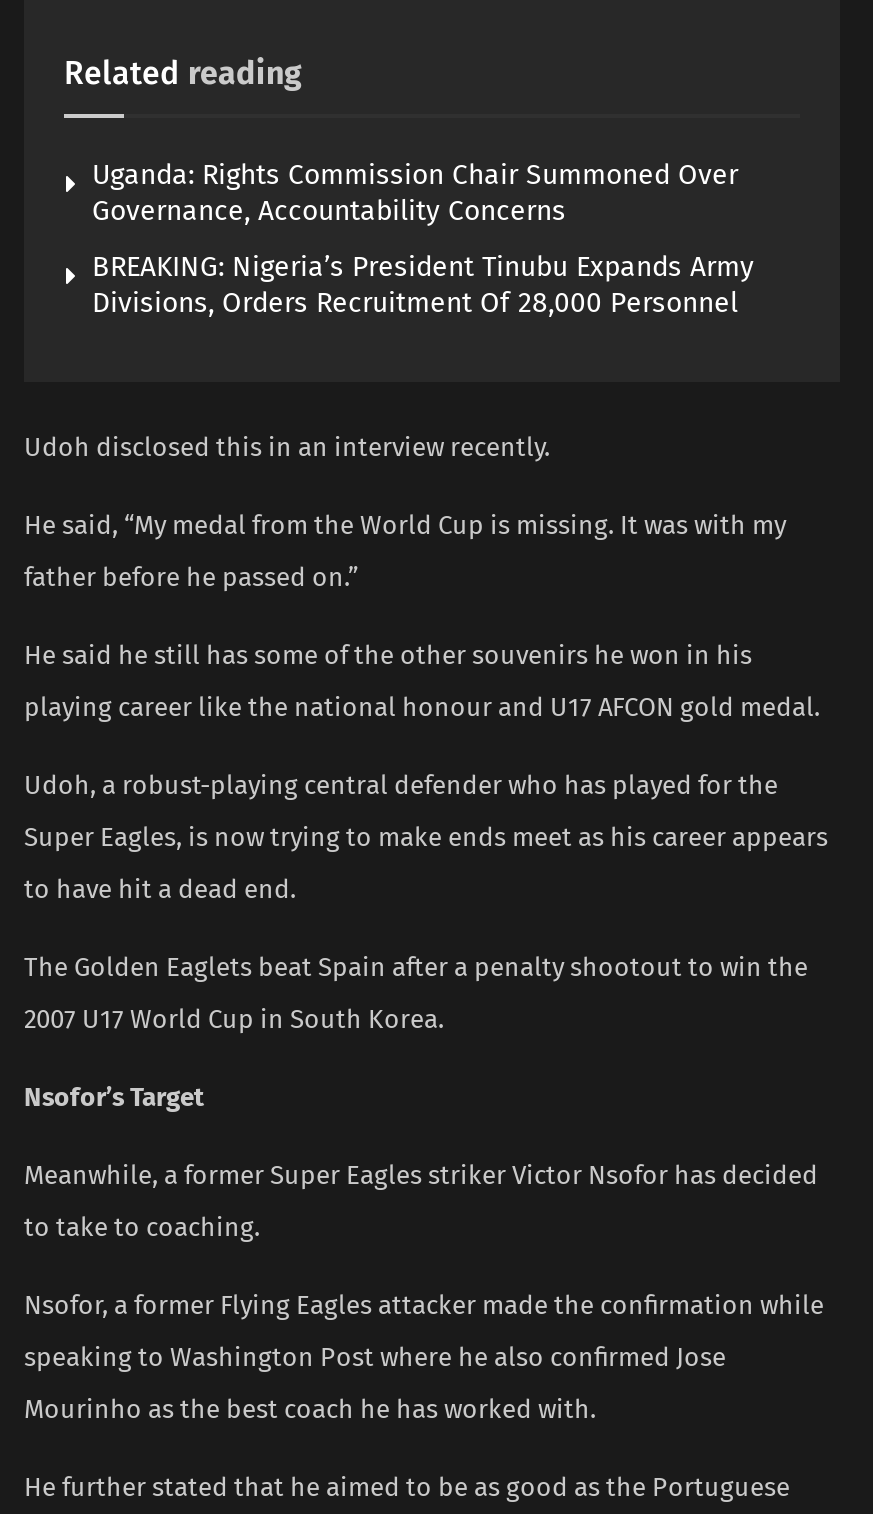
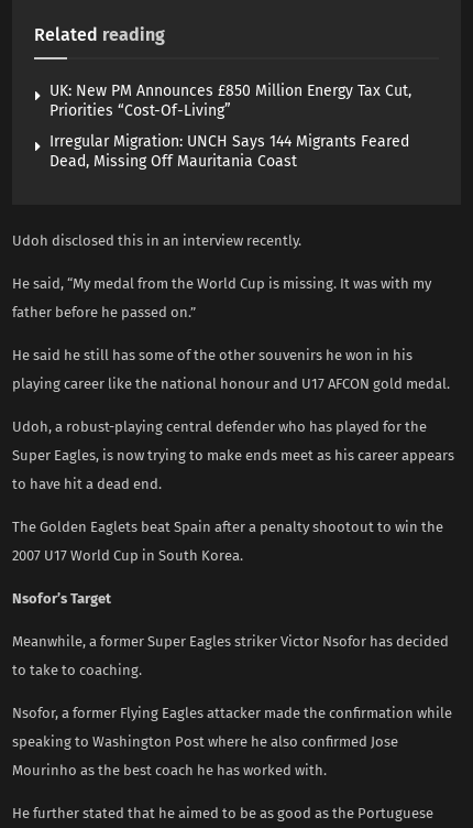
- Uganda: Rights Commission Chair Summoned Over
- Governance, Accountability Concerns
+ UK: New PM Announces £850 Million Energy Tax Cut,
+ Priorities “Cost-Of-Living”

- BREAKING: Nigeria’s President Tinubu Expands Army
- Divisions, Orders Recruitment Of 28,000 Personnel
+ Irregular Migration: UNCH Says 144 Migrants Feared
+ Dead, Missing Off Mauritania Coast
